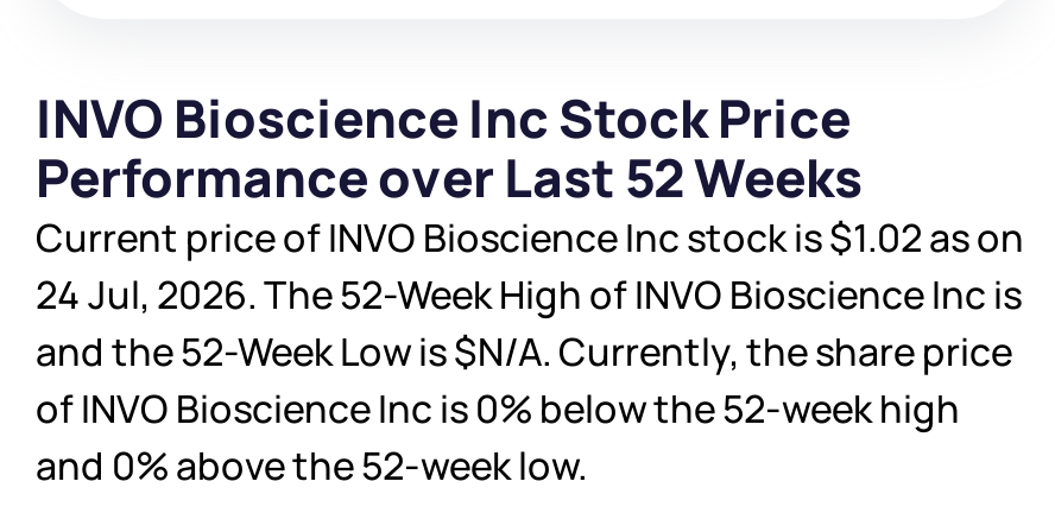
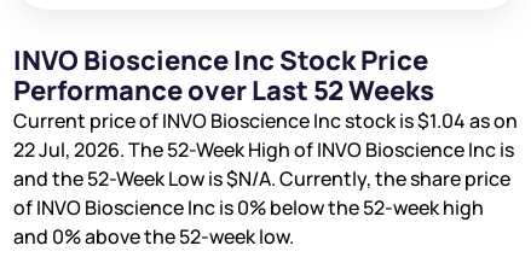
- Current price of INVO Bioscience Inc stock is$1.02 as on
+ Current price of INVO Bioscience Inc stock is$1.04 as on

- 24 Jul, 2026. The 52-Week High of INVO Bioscience Inc is
+ 22 Jul, 2026. The 52-Week High of INVO Bioscience Inc is
